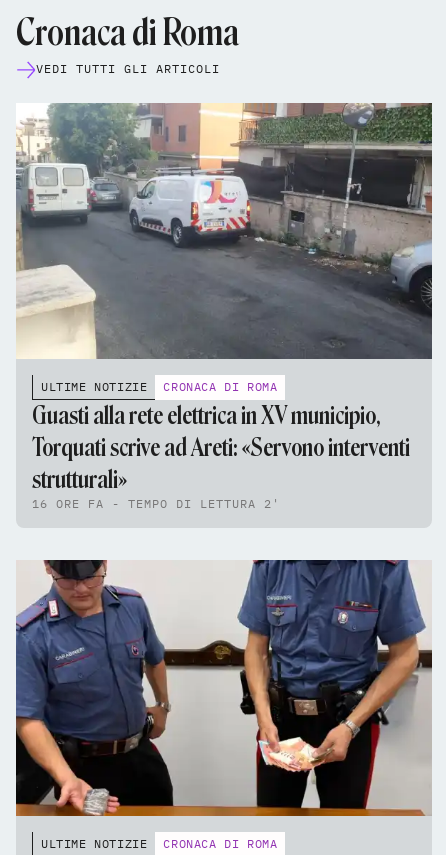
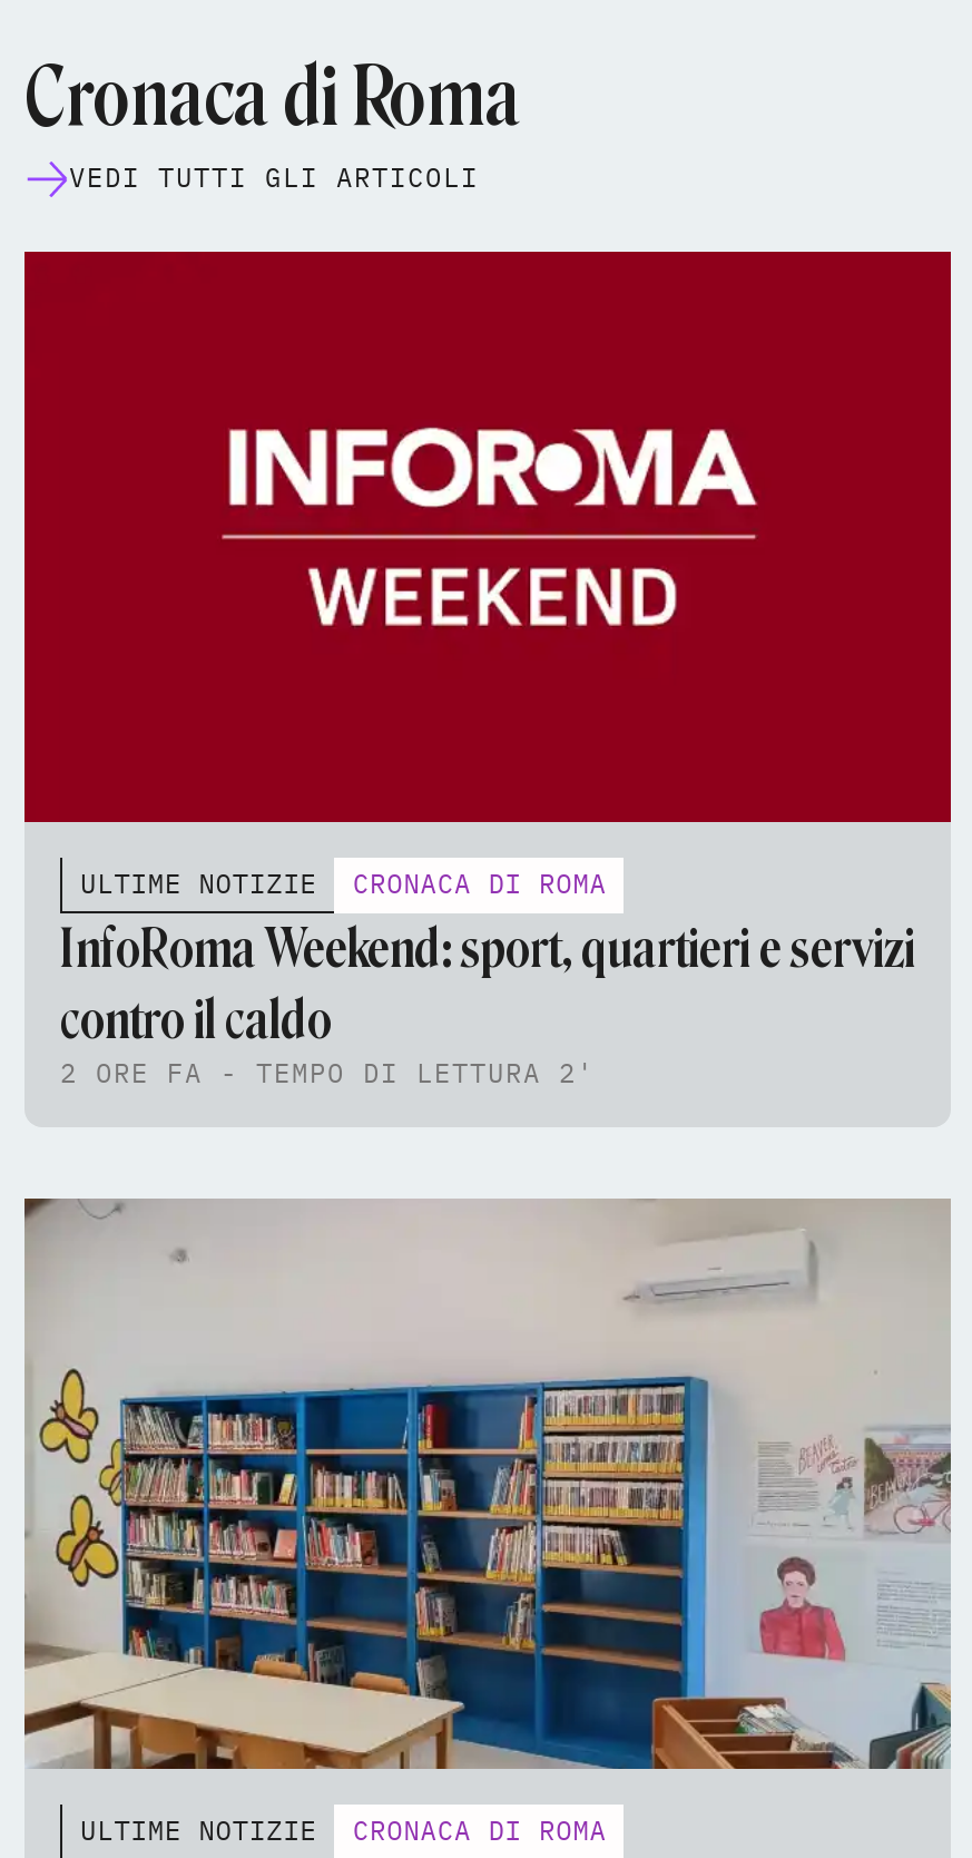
- [image]
+ [image]

- Guasti alla rete elettrica in XV municipio,
- Torquati scrive ad Areti: «Servono interventi
- strutturali»
- 16 ORE FA - TEMPO DI LETTURA 2'
+ InfoRoma Weekend: sport, quartieri e servizi
+ contro il caldo
+ 2 ORE FA - TEMPO DI LETTURA 2'

- [image]
+ [image]
